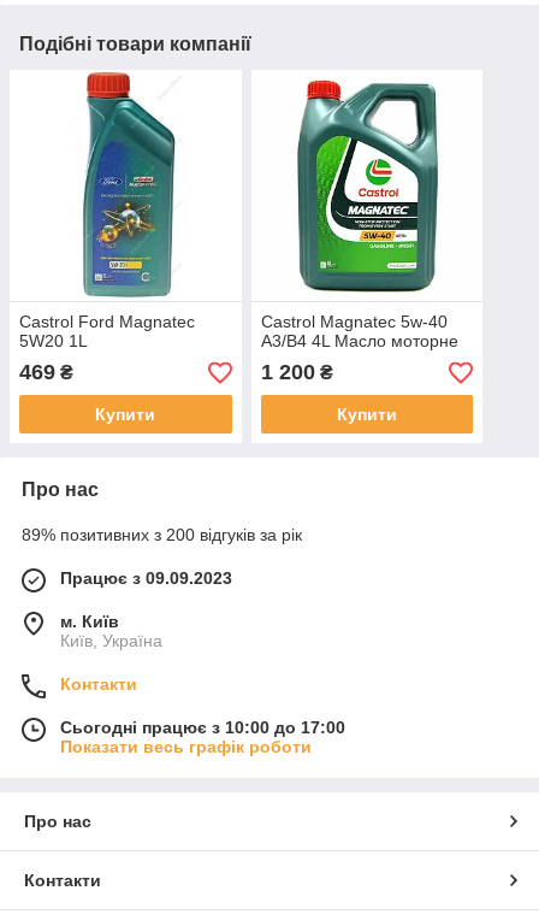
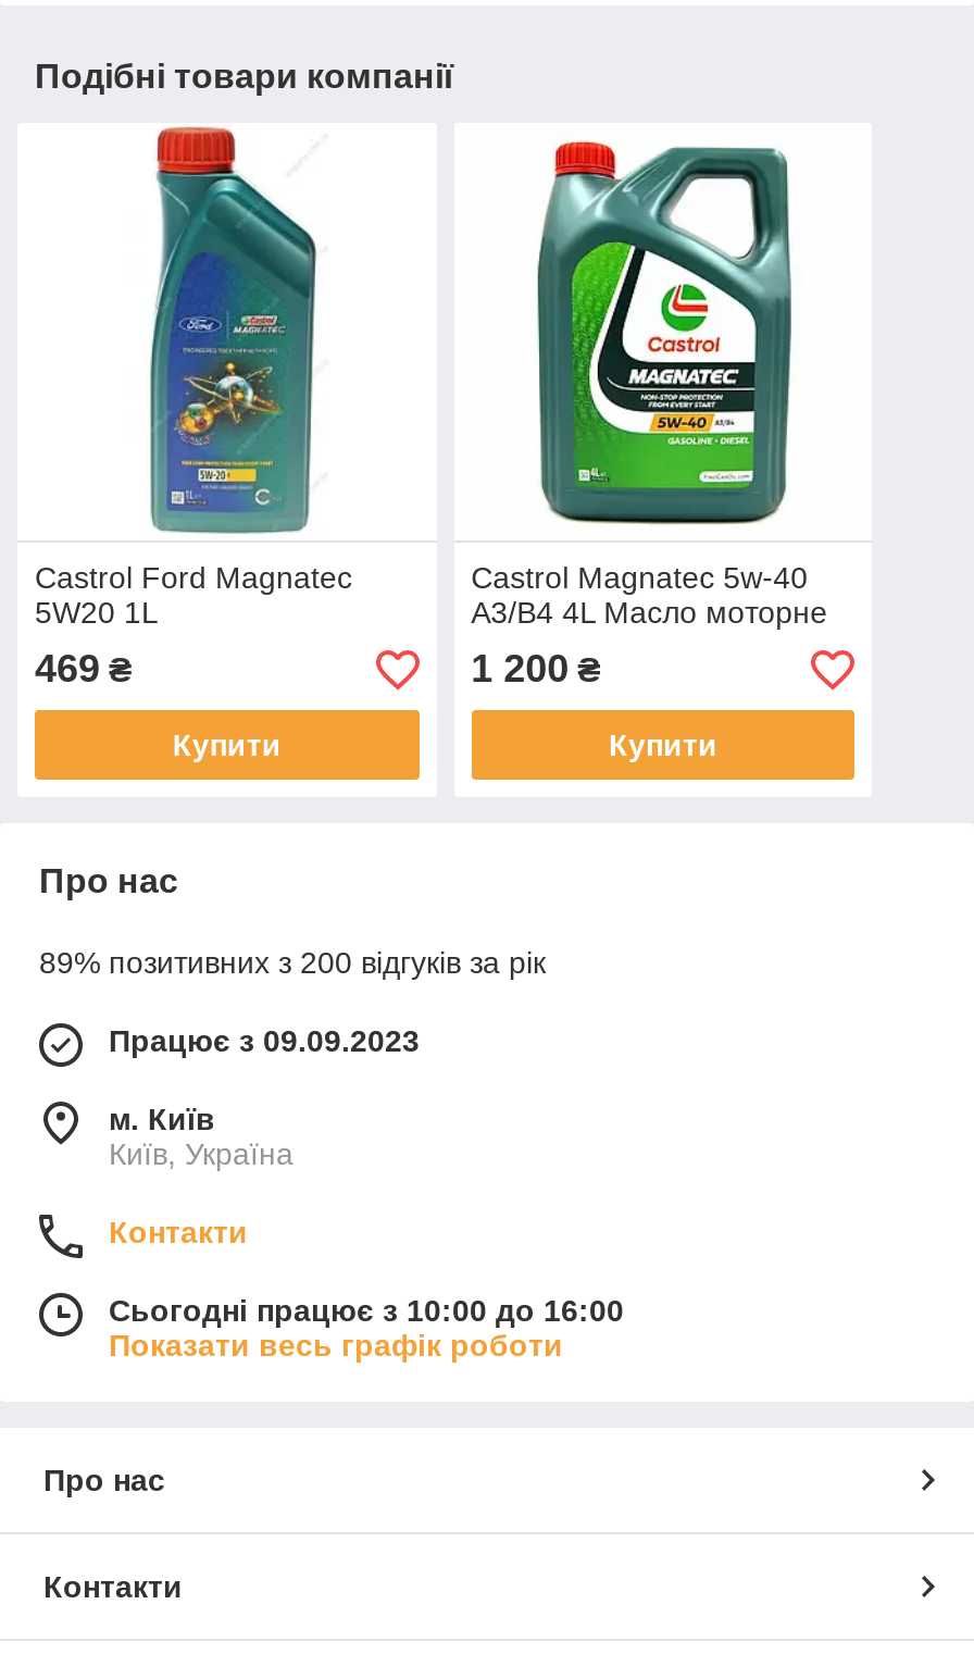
- Сьогодні працює з 10:00 до 17:00
+ Сьогодні працює з 10:00 до 16:00
